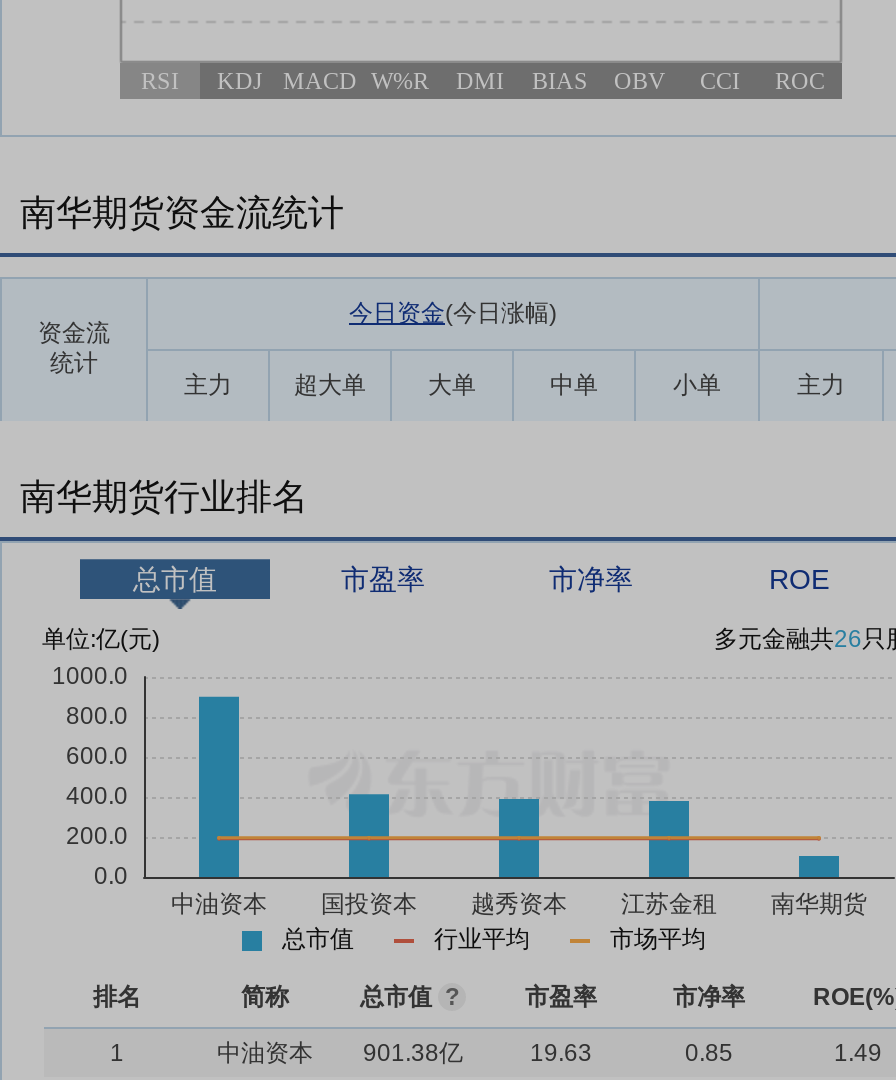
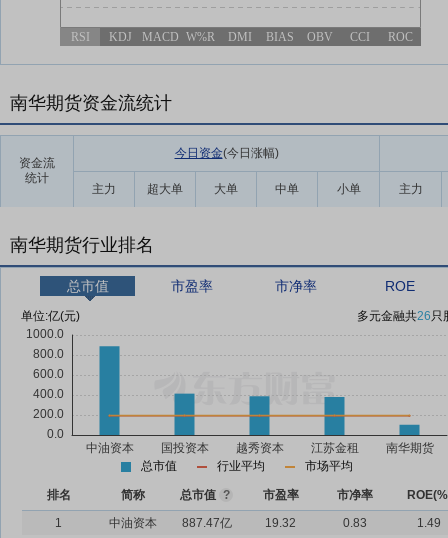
- 中油资本 901.38亿
+ 中油资本 887.47亿

- 19.63
+ 19.32

- 0.85
+ 0.83
